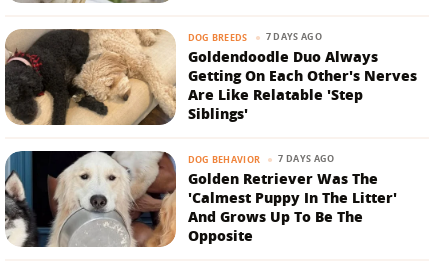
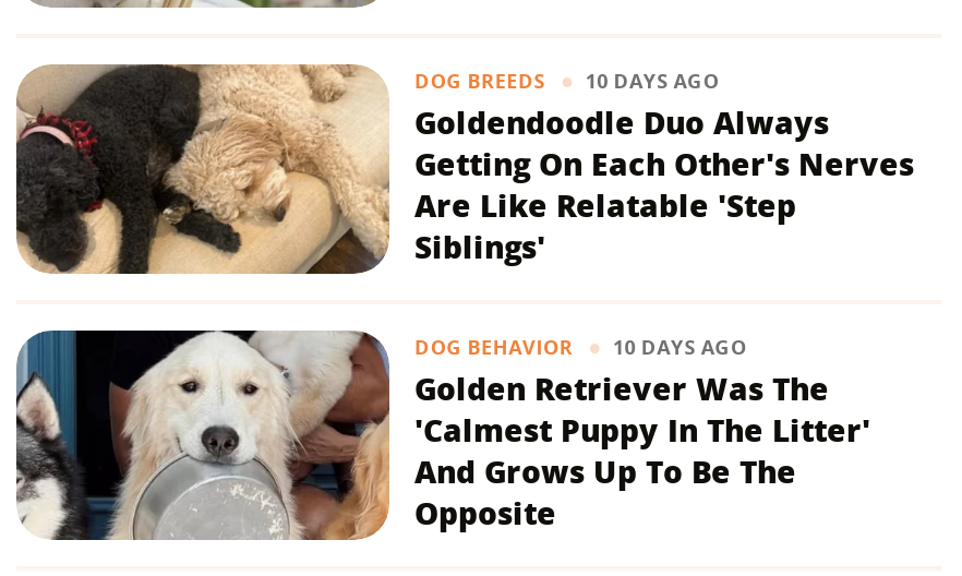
- DOG BREEDS 7 DAYS AGO
+ DOG BREEDS 10 DAYS AGO

- DOG BEHAVIOR 7 DAYS AGO
+ DOG BEHAVIOR 10 DAYS AGO
